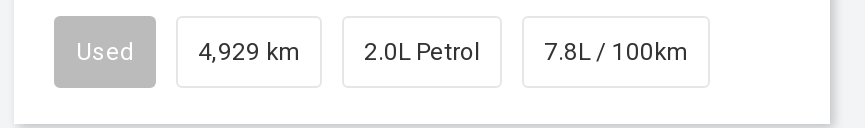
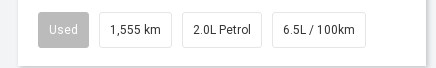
- 4,929 km
+ 1,555 km

- 7.8L / 100km
+ 6.5L / 100km
